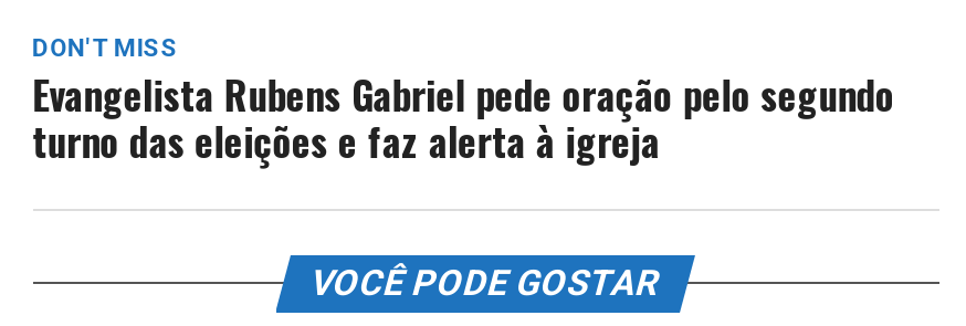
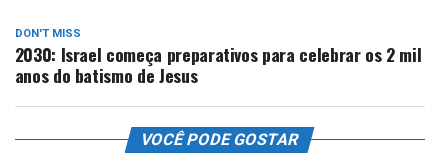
- Evangelista Rubens Gabriel pede oração pelo segundo
- turno das eleições e faz alerta à igreja
+ 2030: Israel começa preparativos para celebrar os 2 mil
+ anos do batismo de Jesus
